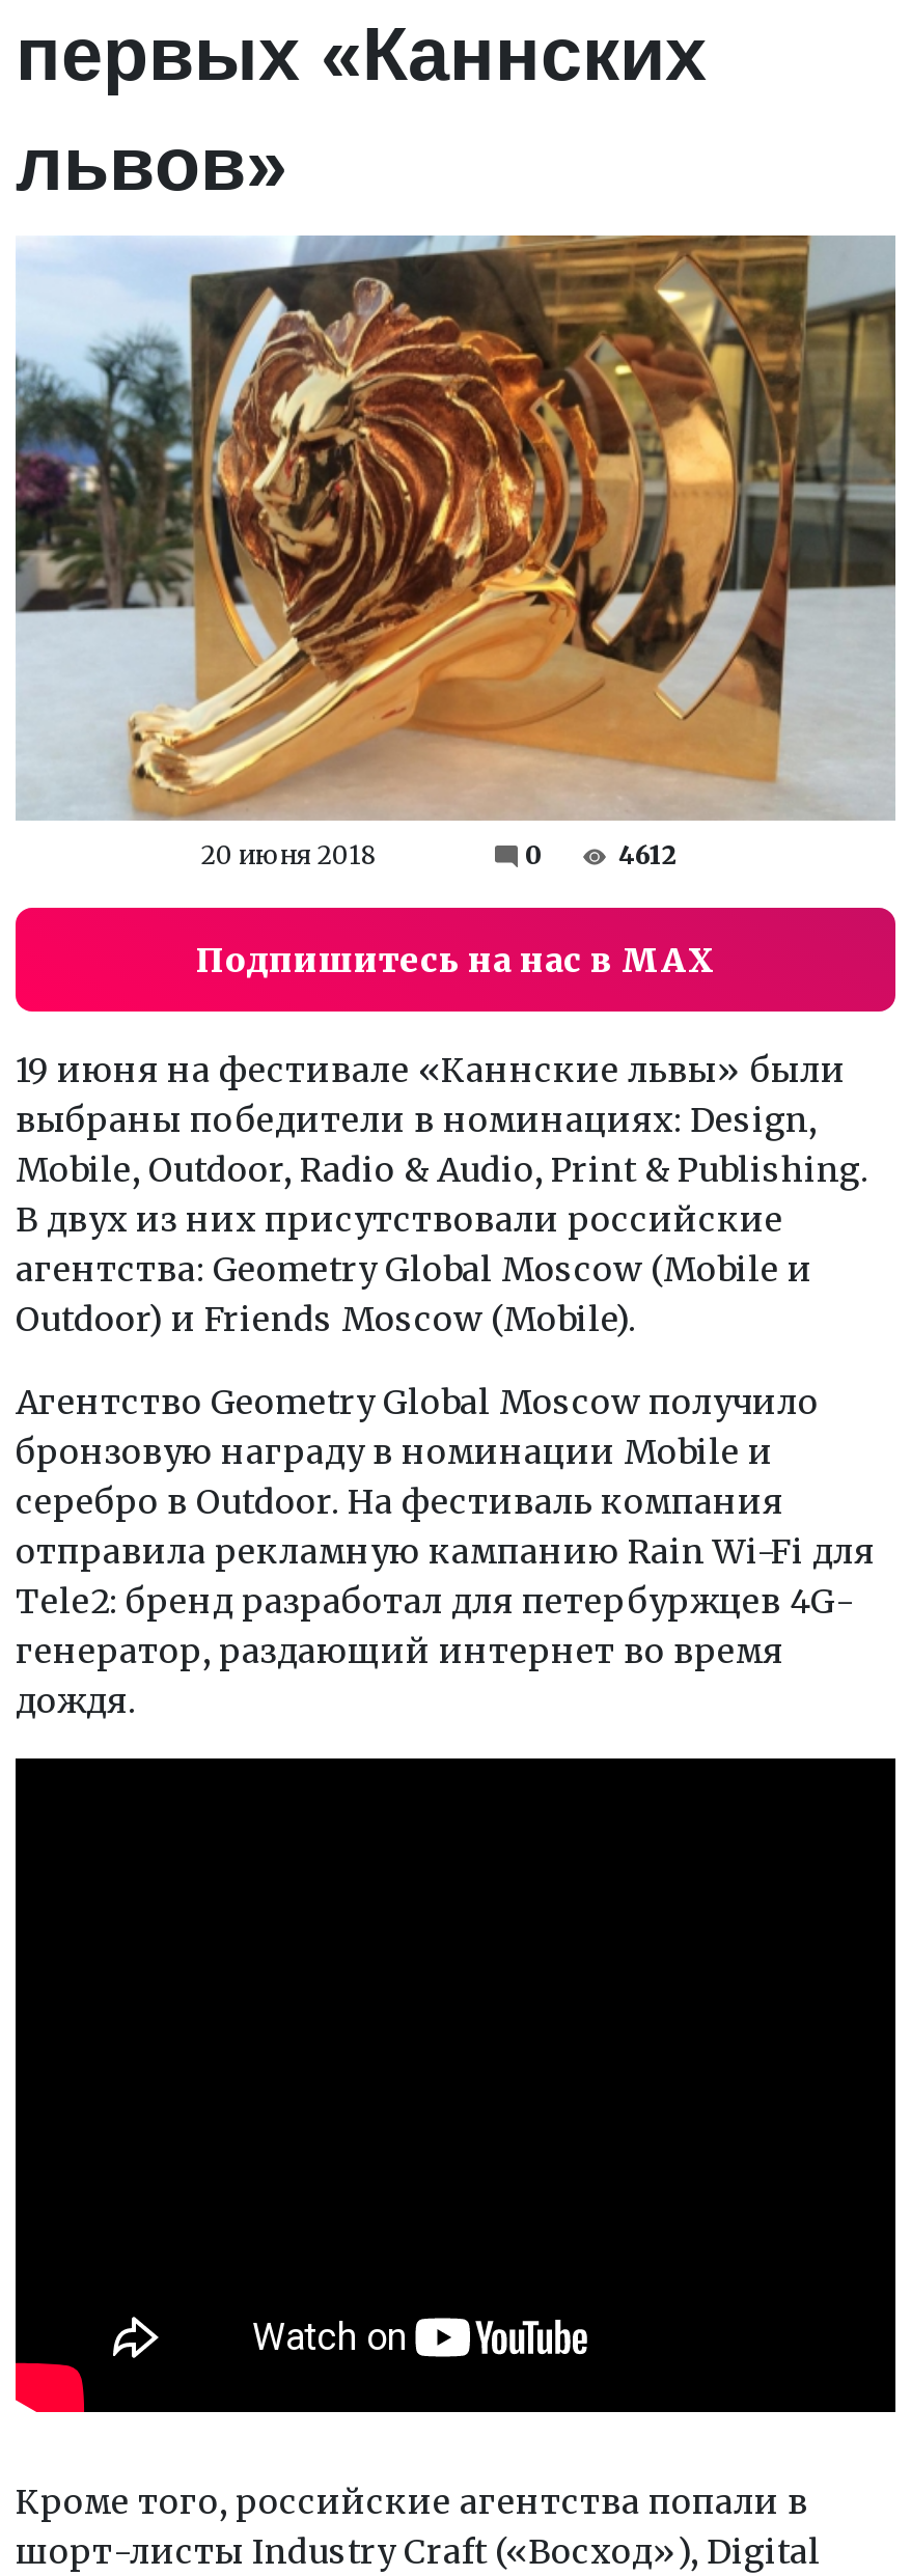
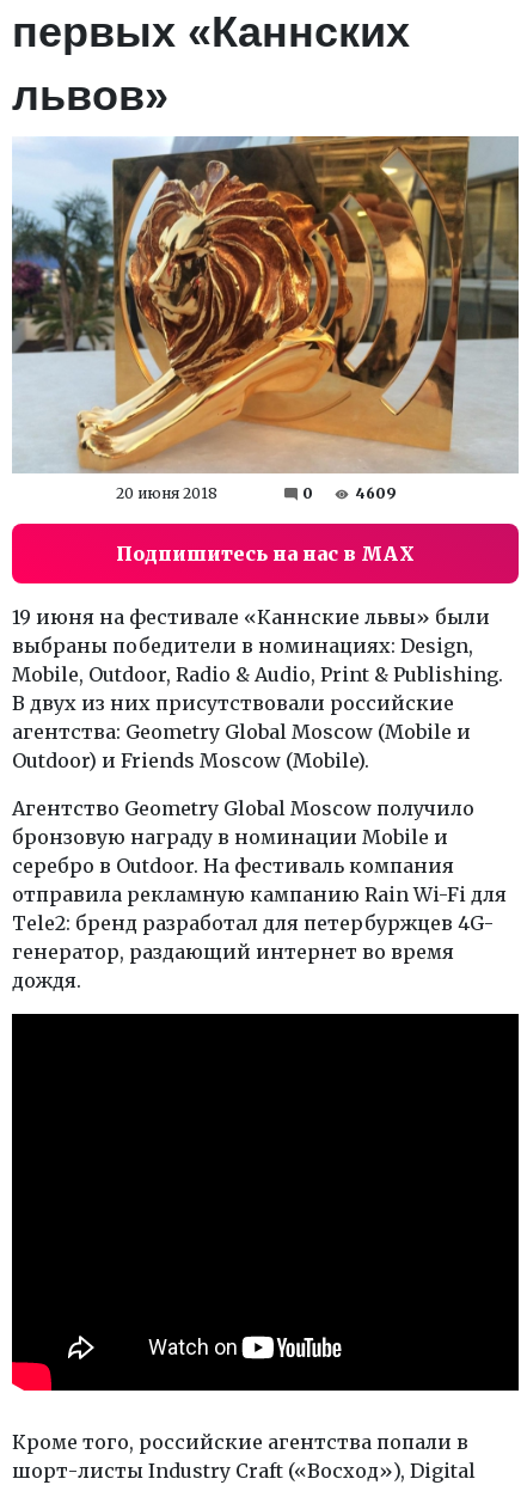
- 4612
+ 4609
